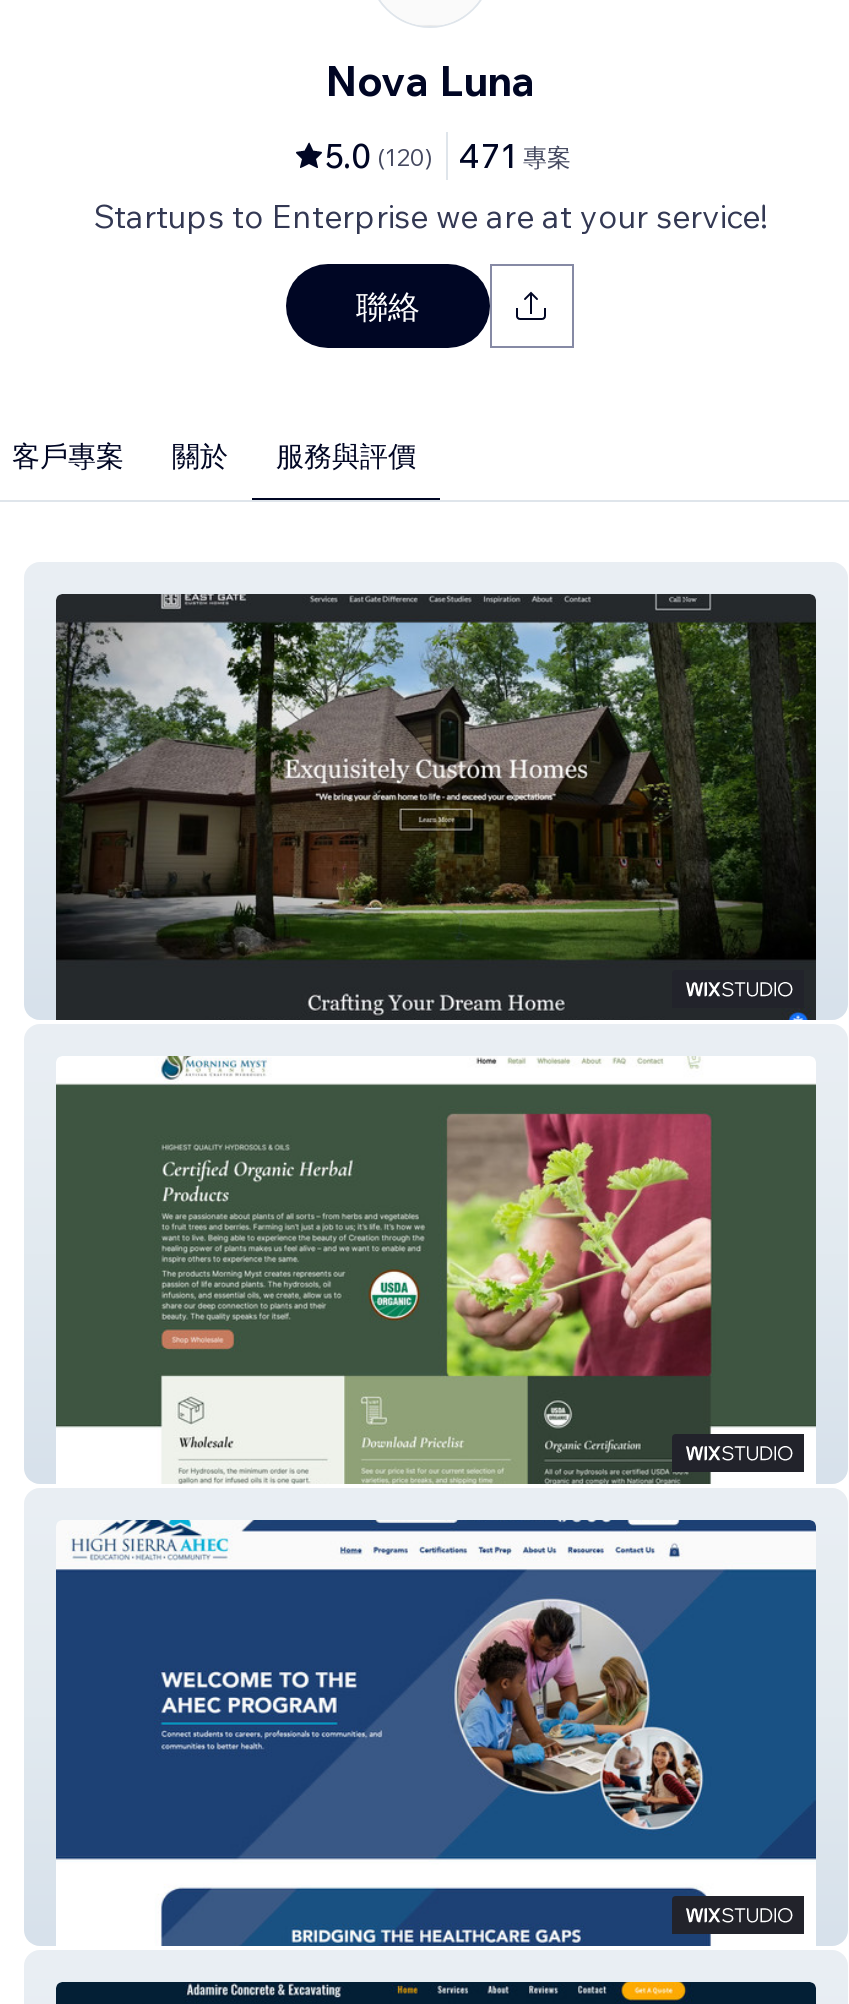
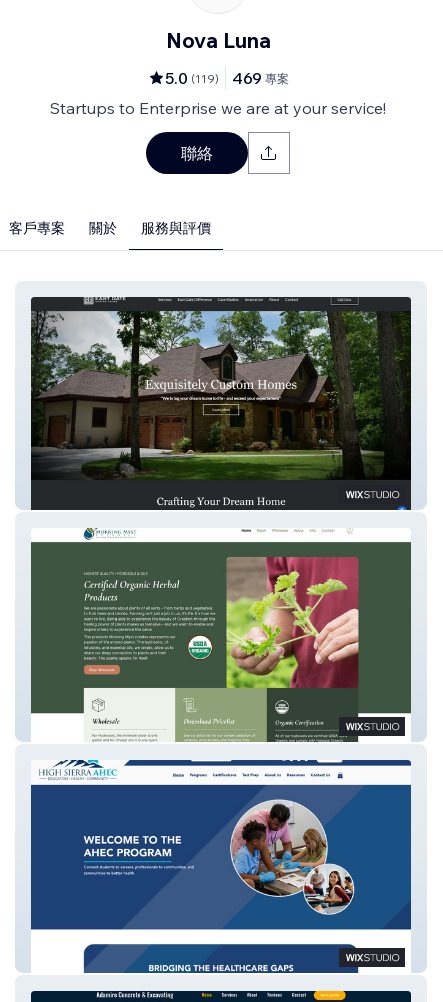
- 5.0 (120)
+ 5.0 (119)

- 471 專案
+ 469 專案
